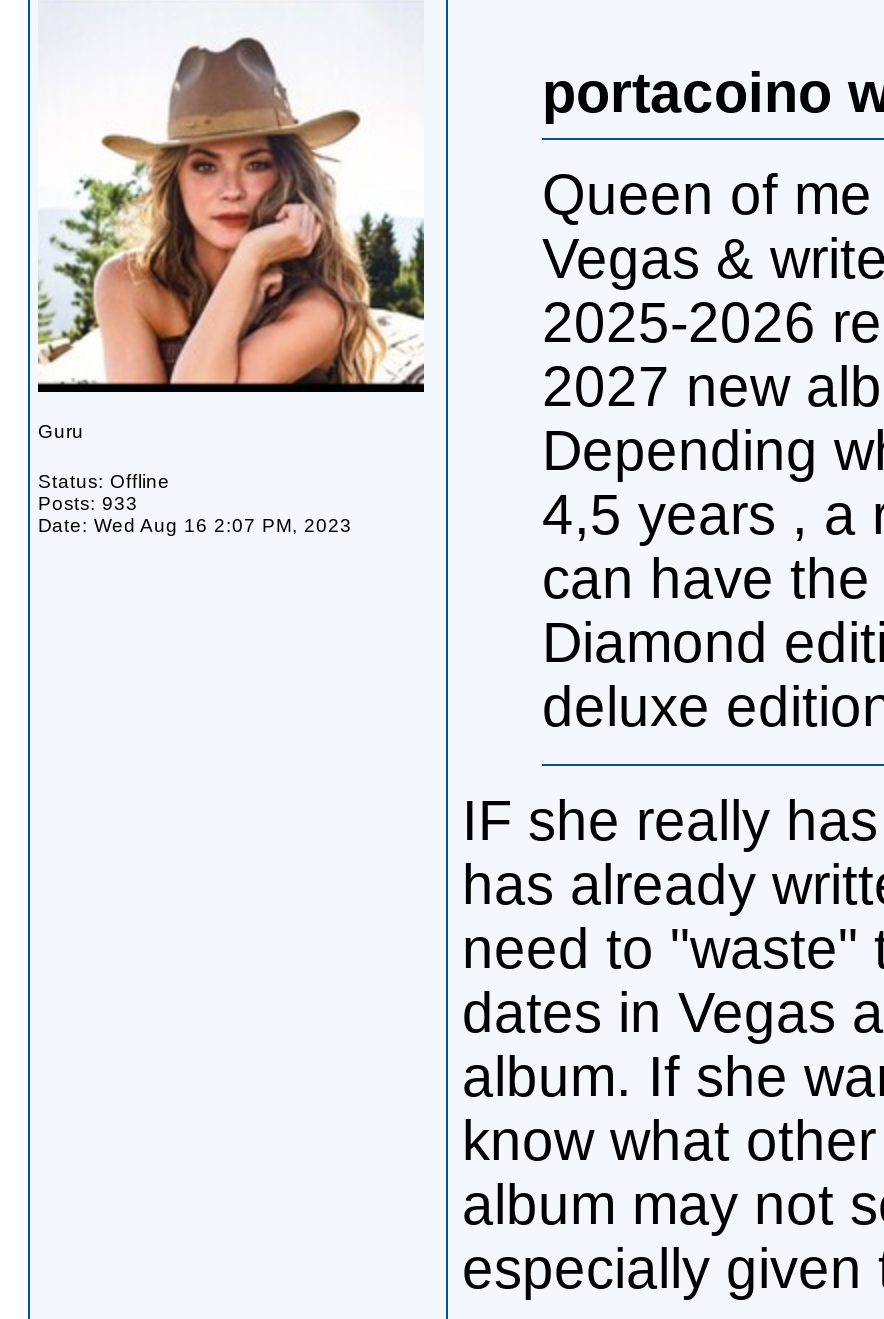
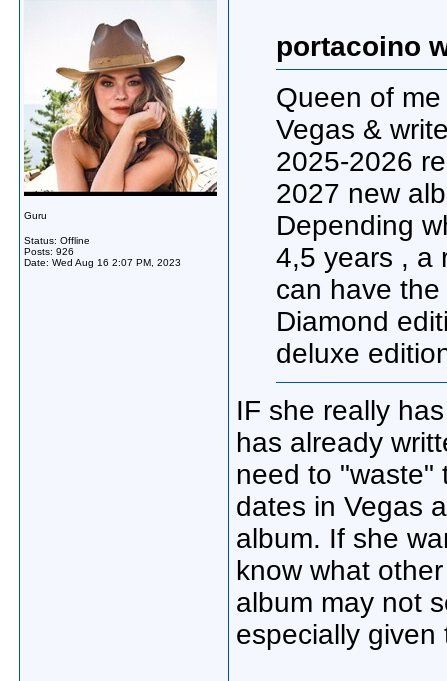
- Posts: 933
+ Posts: 926
